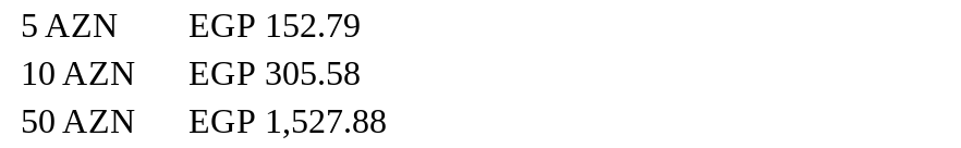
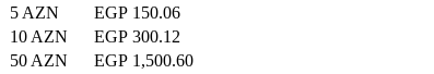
- 5 AZN EGP 152.79
+ 5 AZN EGP 150.06

- 10 AZN EGP 305.58
+ 10 AZN EGP 300.12

- 50 AZN EGP 1,527.88
+ 50 AZN EGP 1,500.60
